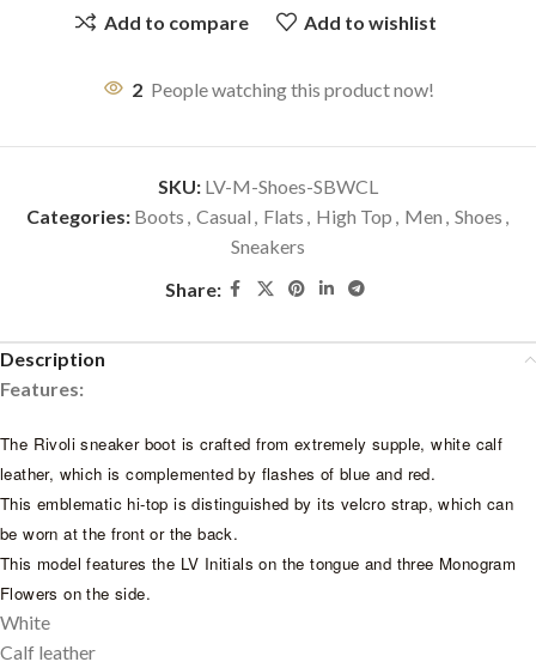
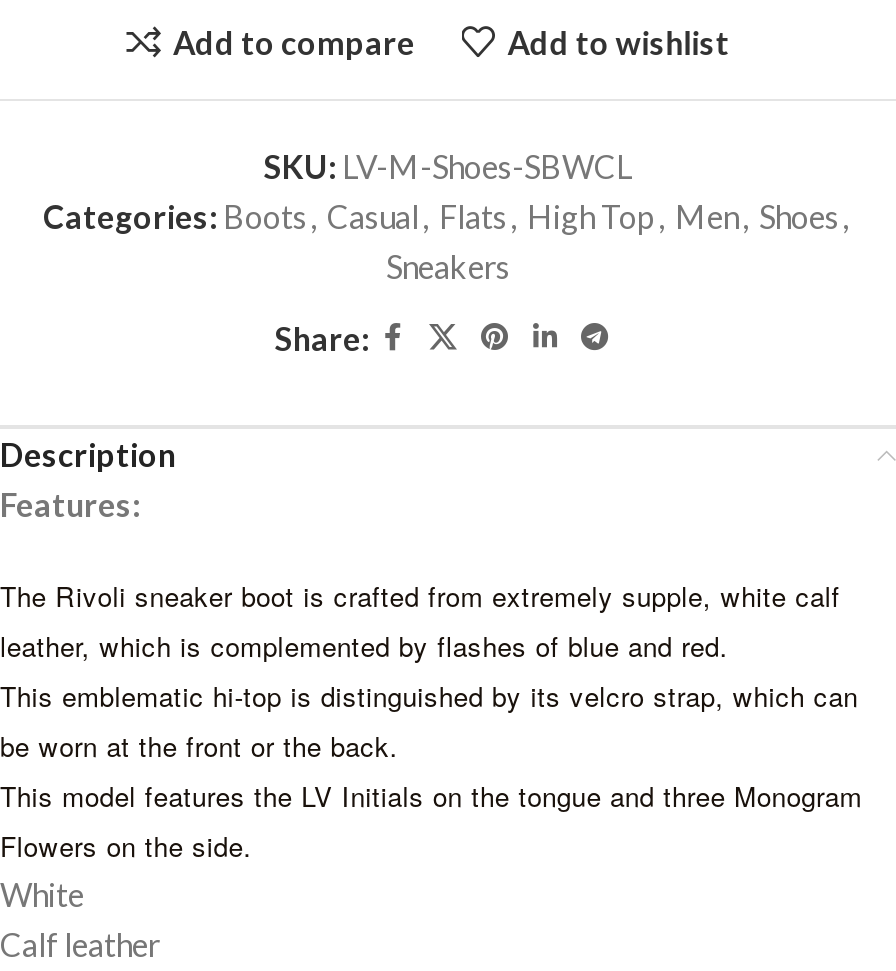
- 2 People watching this product now!
